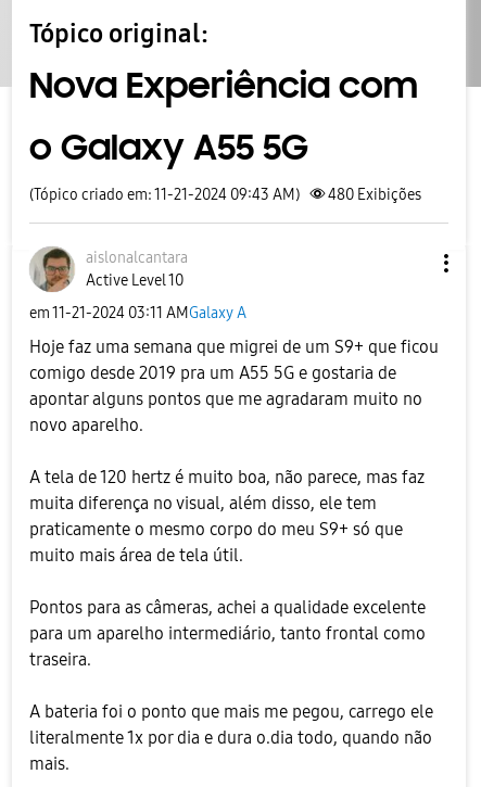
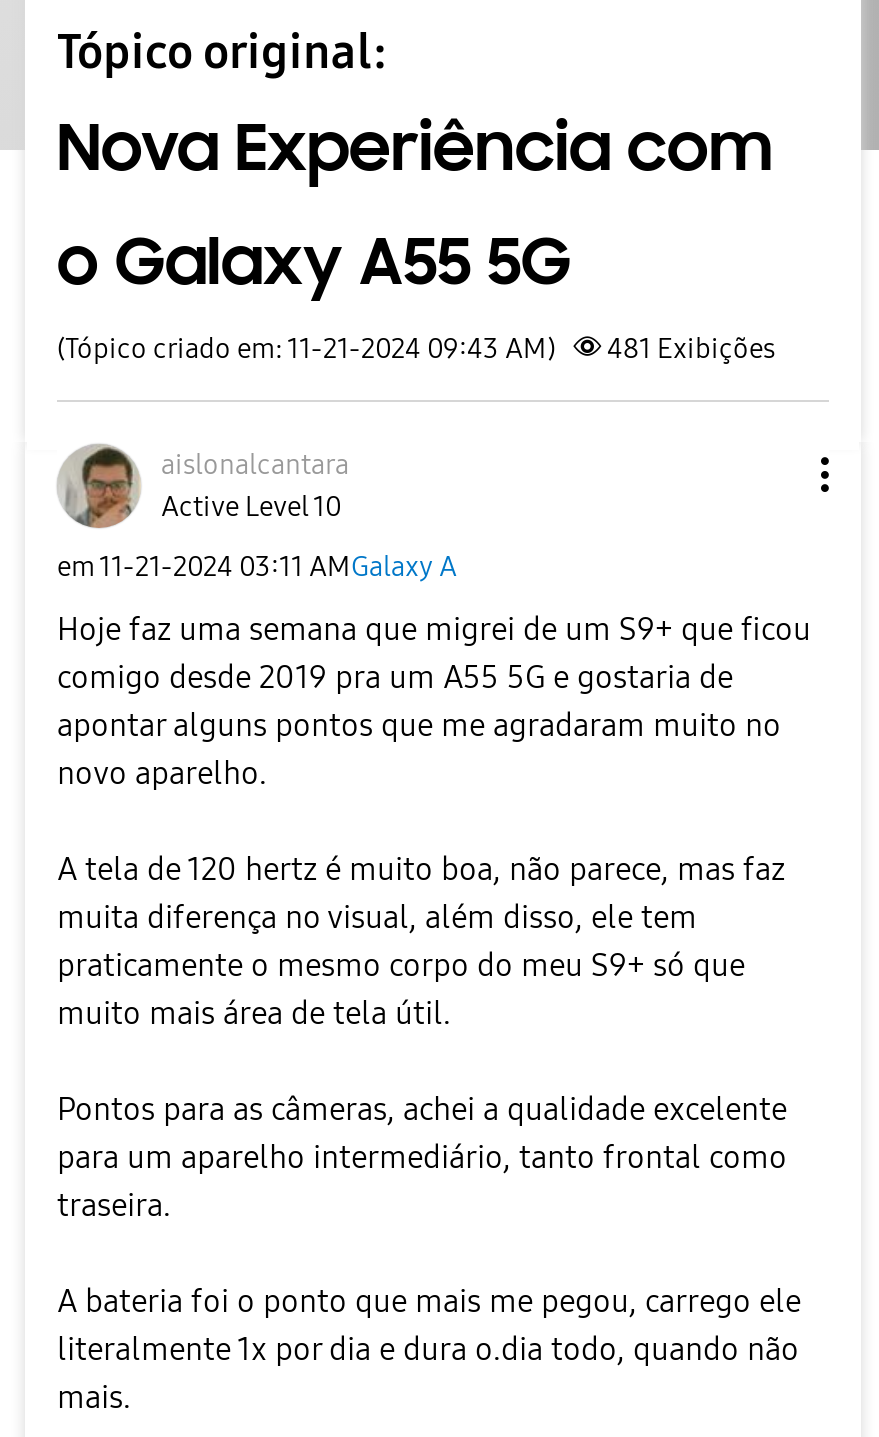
- (Tópico criado em: 11-21-2024 09:43 AM) 480 Exibições
+ (Tópico criado em: 11-21-2024 09:43 AM) 481 Exibições
